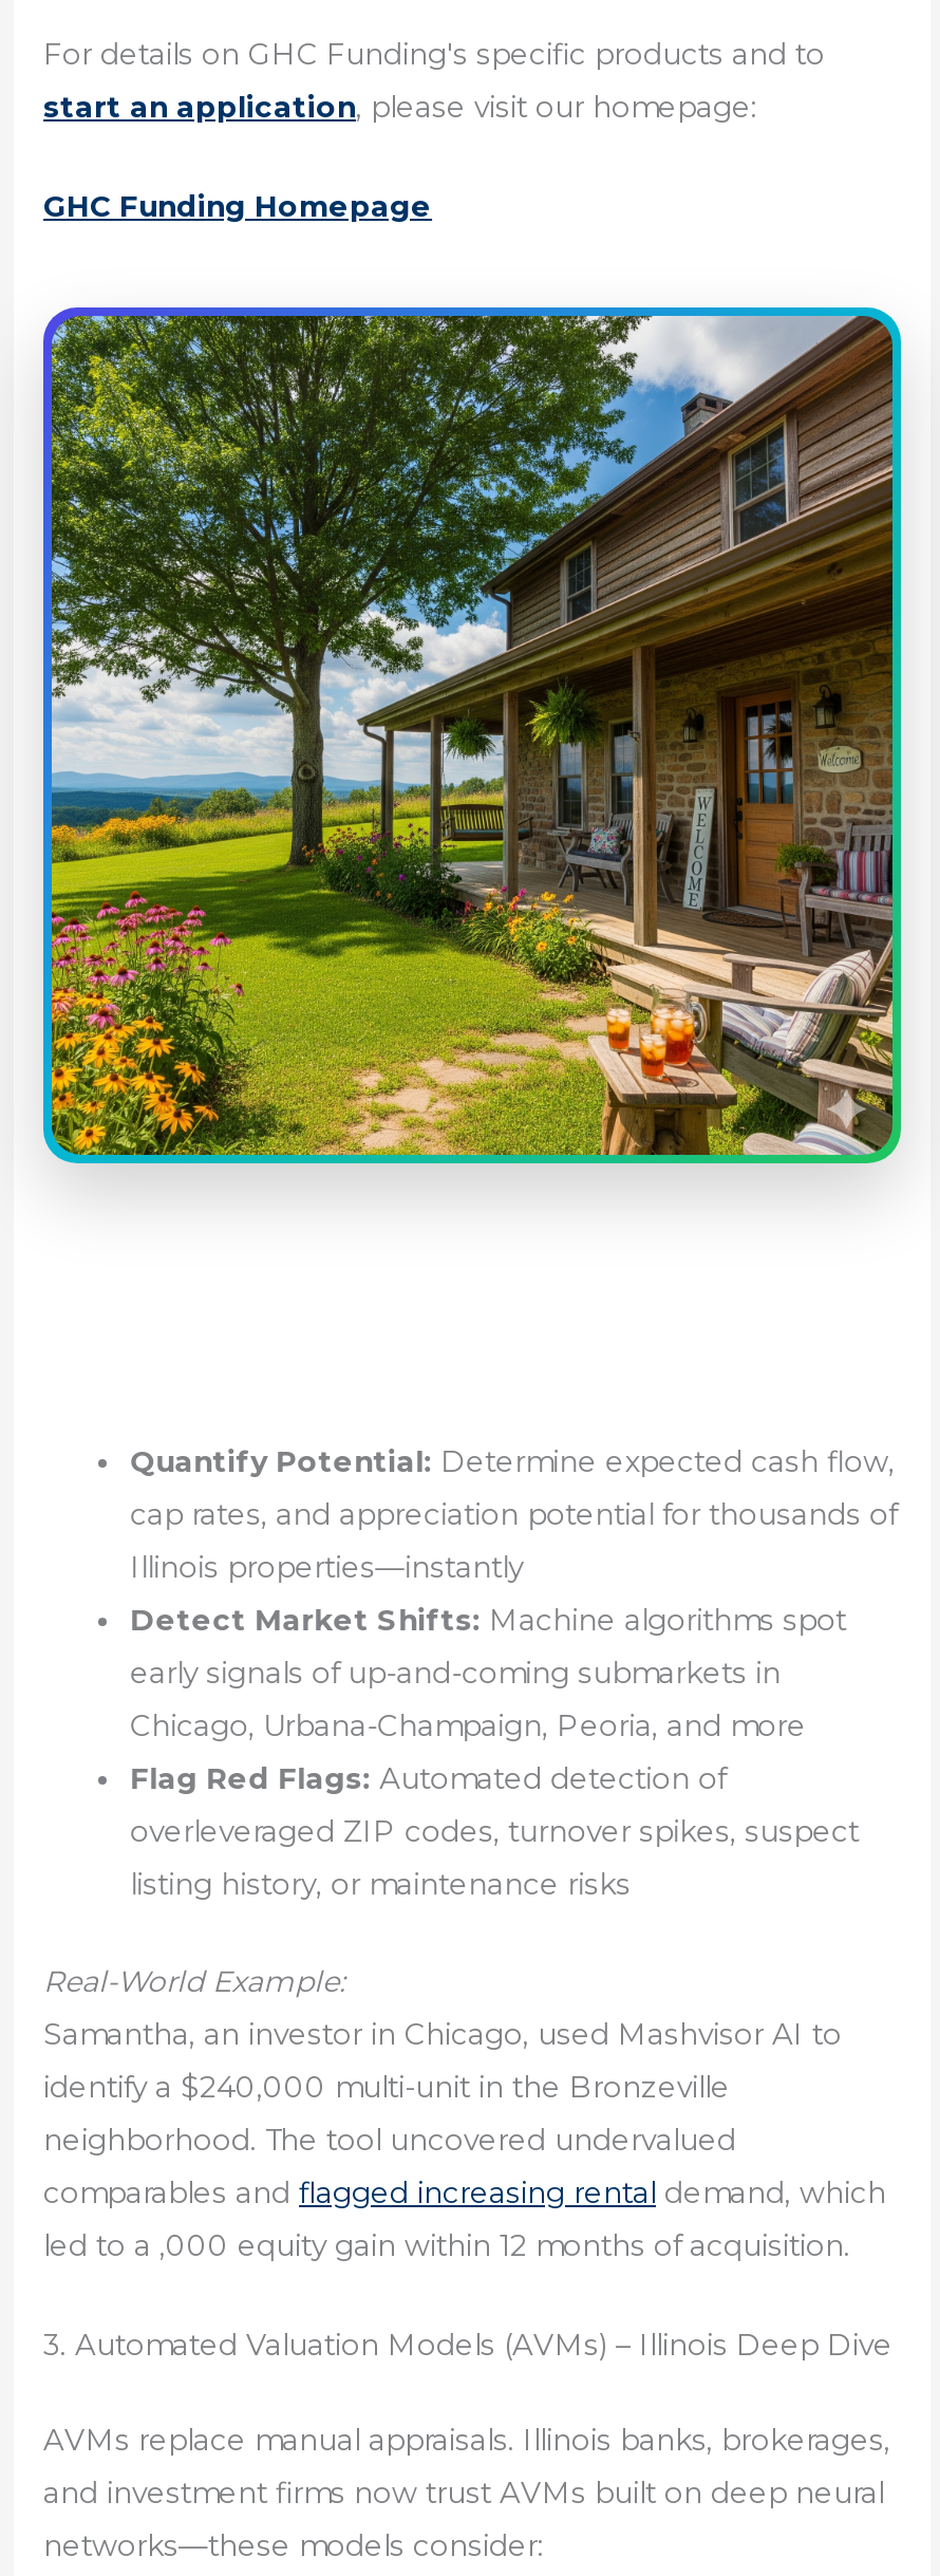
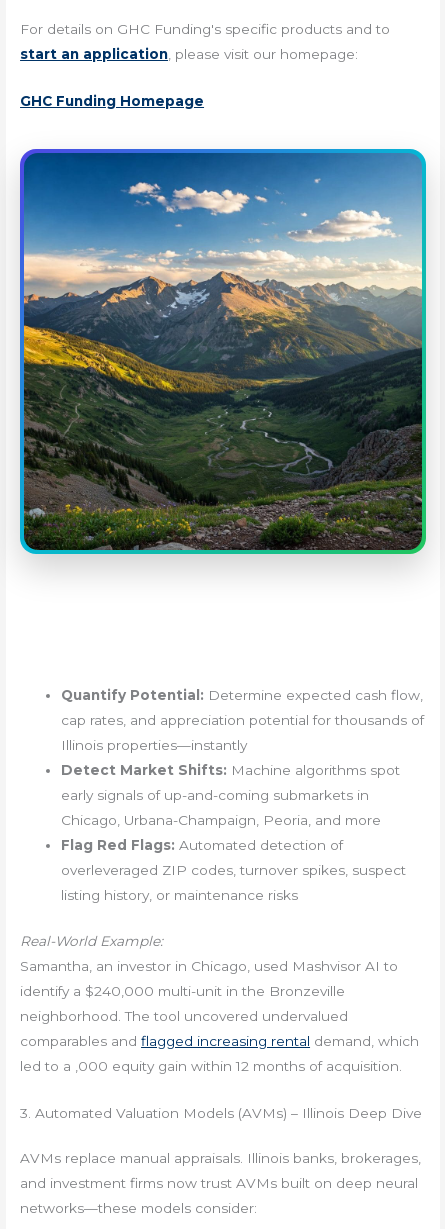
- [image]
+ [image]
